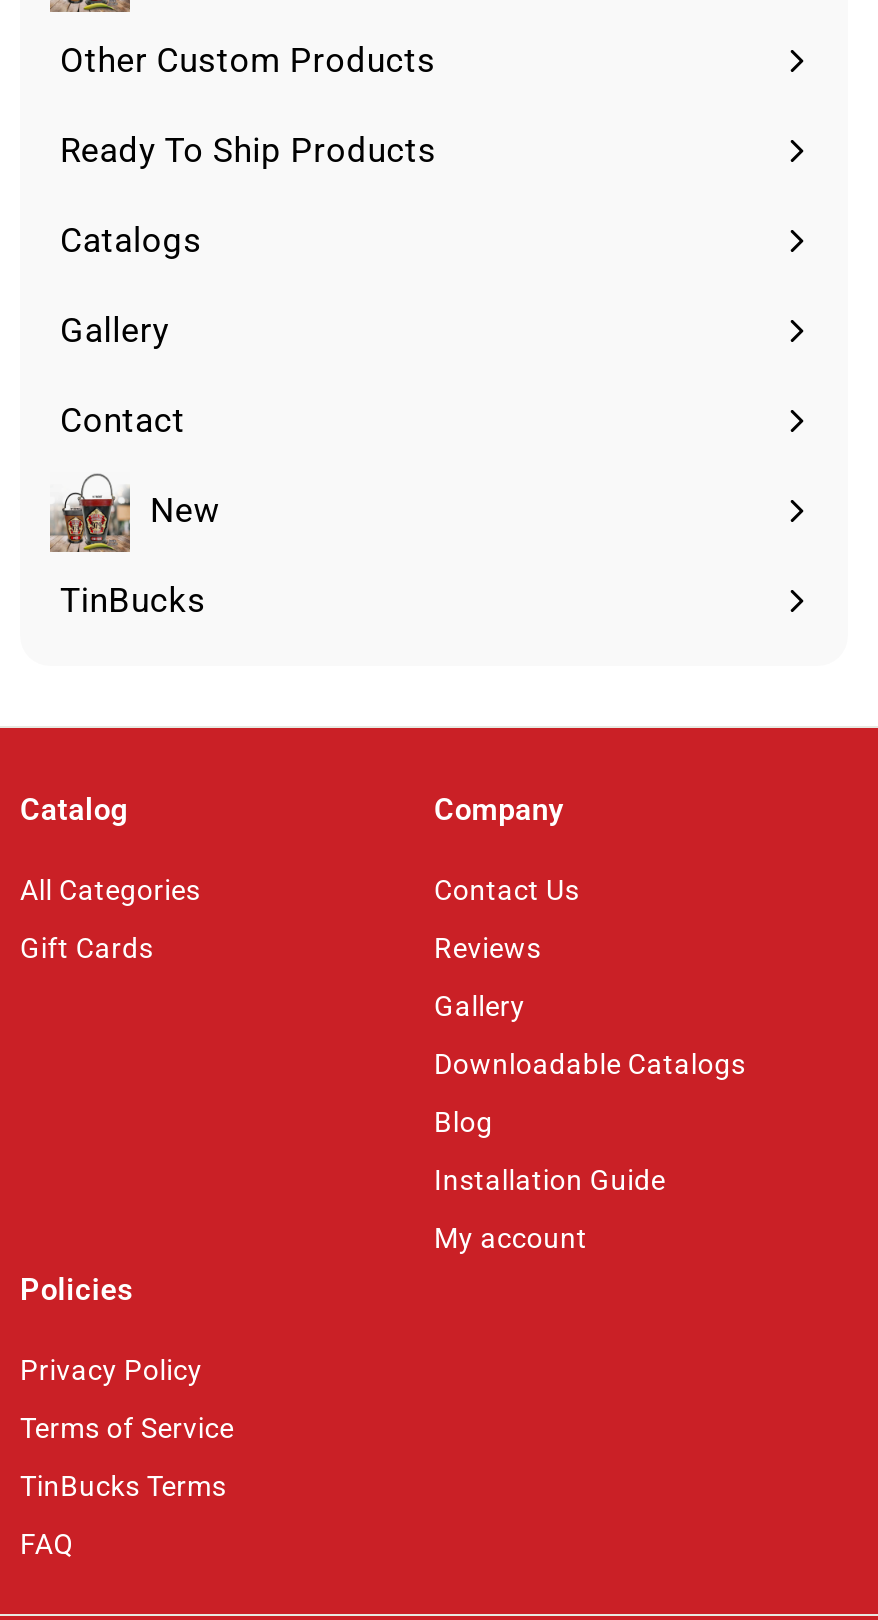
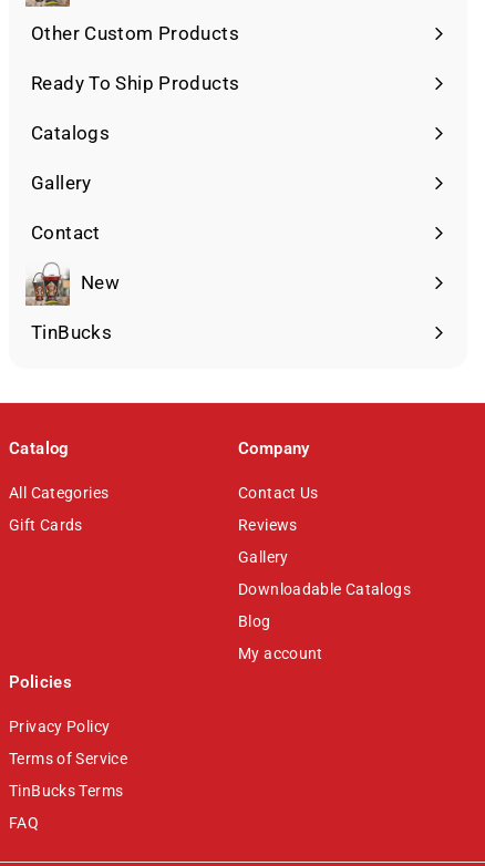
- Installation Guide
